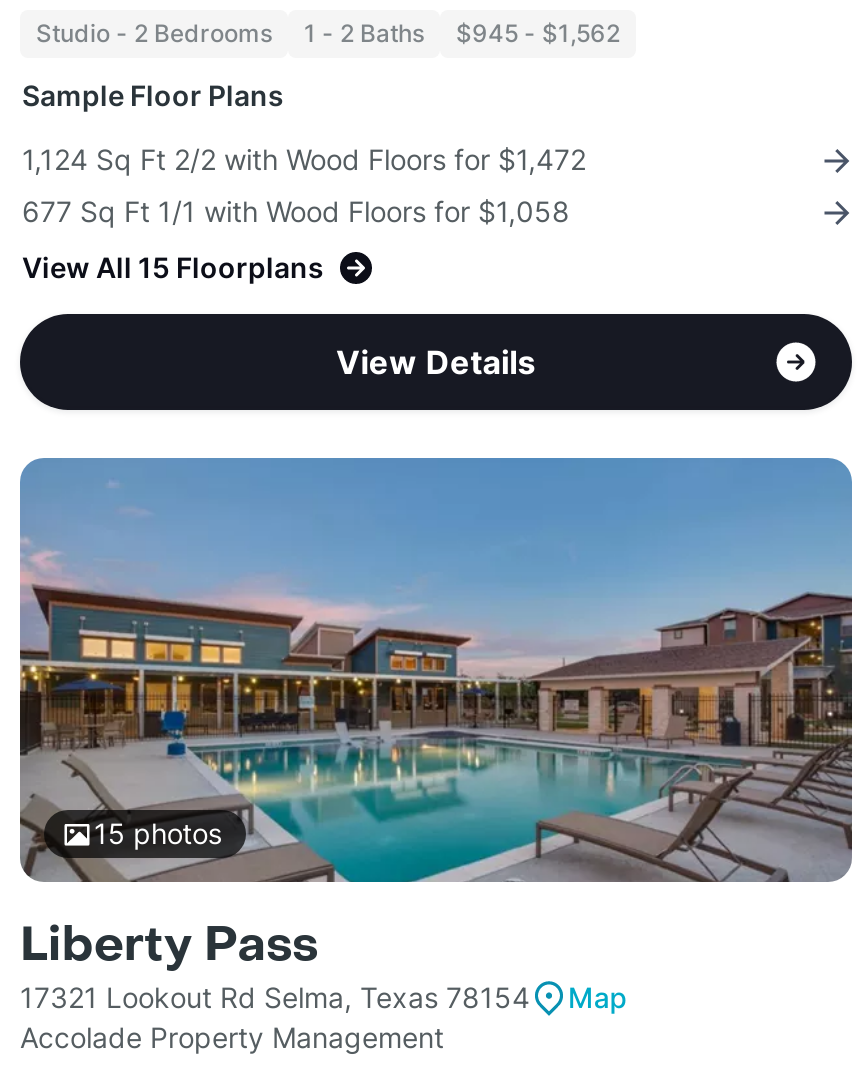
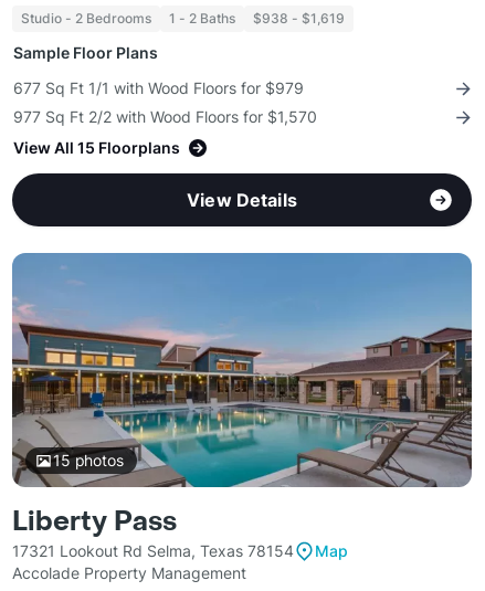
- Studio - 2 Bedrooms 1 - 2 Baths $945 - $1,562
+ Studio - 2 Bedrooms 1 - 2 Baths $938 - $1,619

- 1,124 Sq Ft 2/2 with Wood Floors for $1,472
+ 677 Sq Ft 1/1 with Wood Floors for $979

- 677 Sq Ft 1/1 with Wood Floors for $1,058
+ 977 Sq Ft 2/2 with Wood Floors for $1,570
